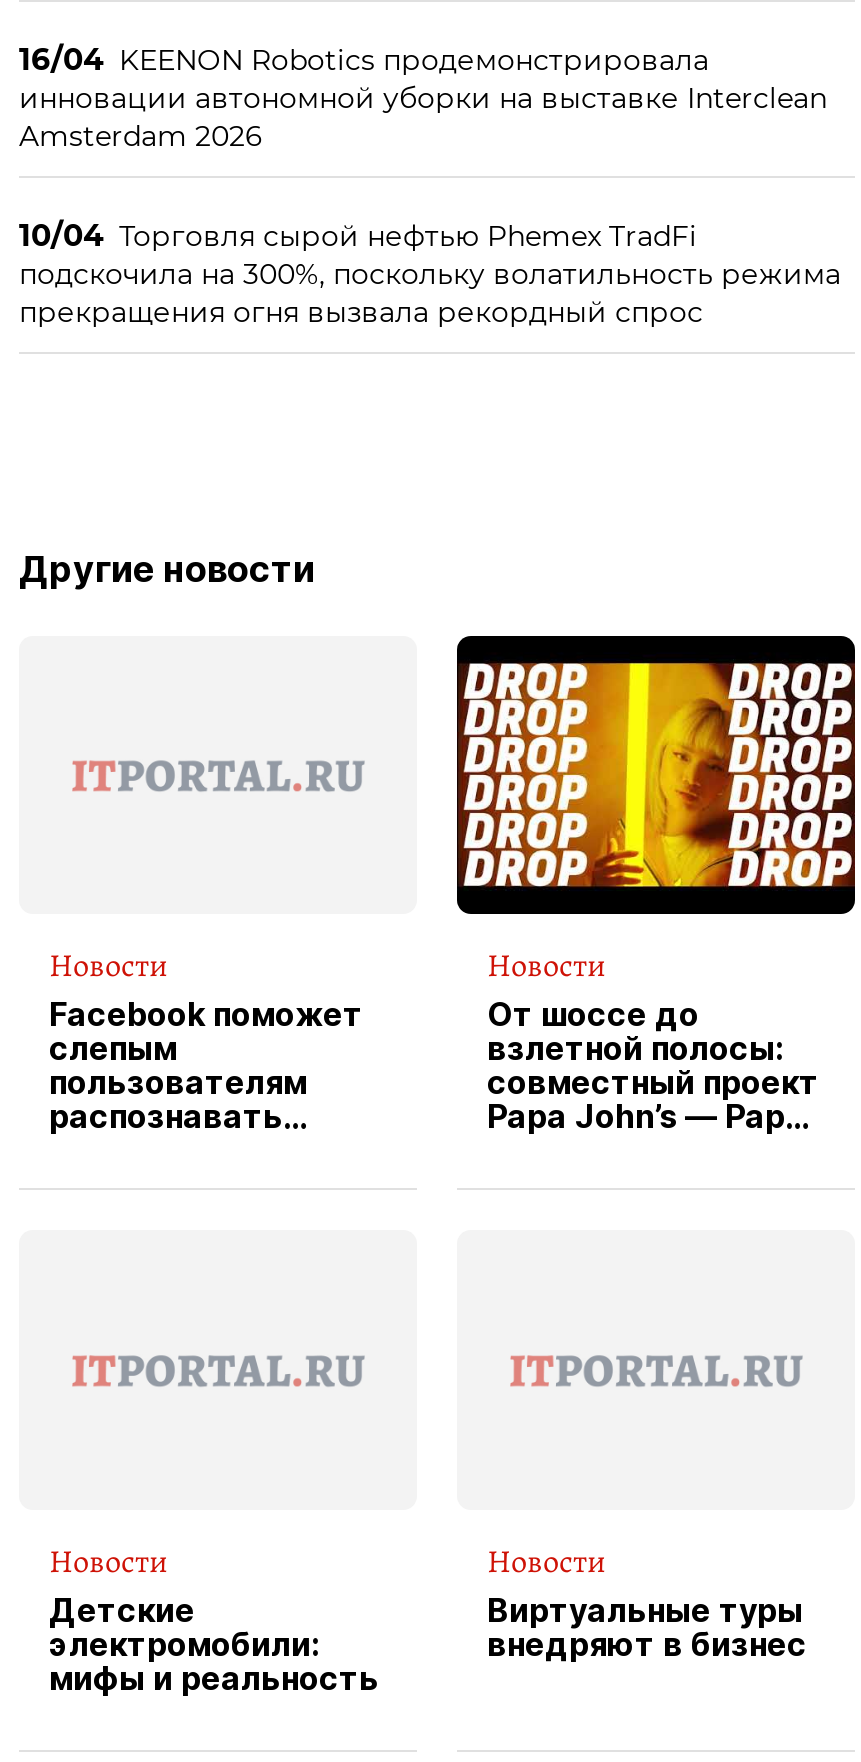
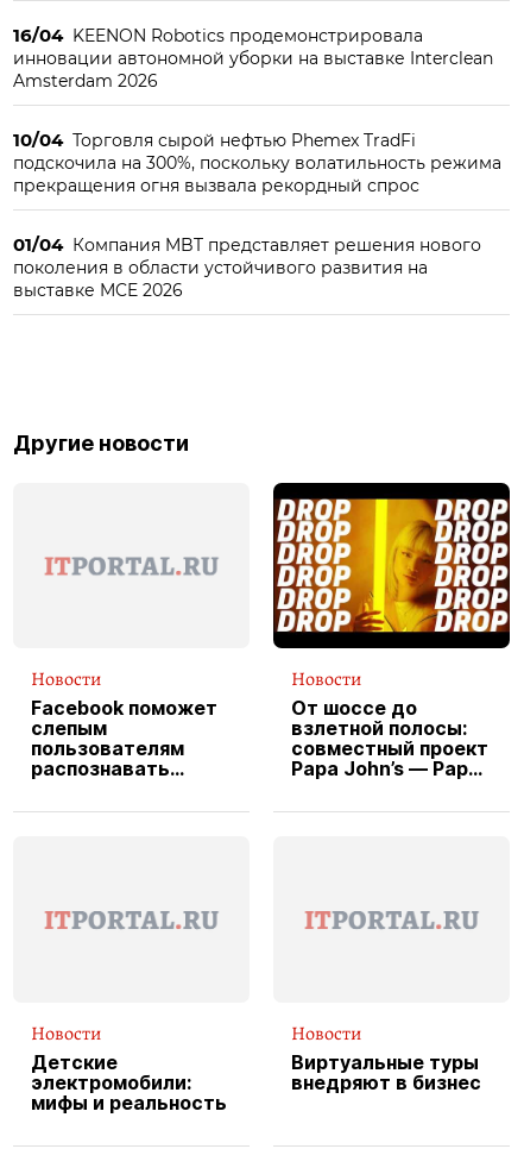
+ 01/04 Компания MBT представляет решения нового
+ поколения в области устойчивого развития на
+ выставке MCE 2026
